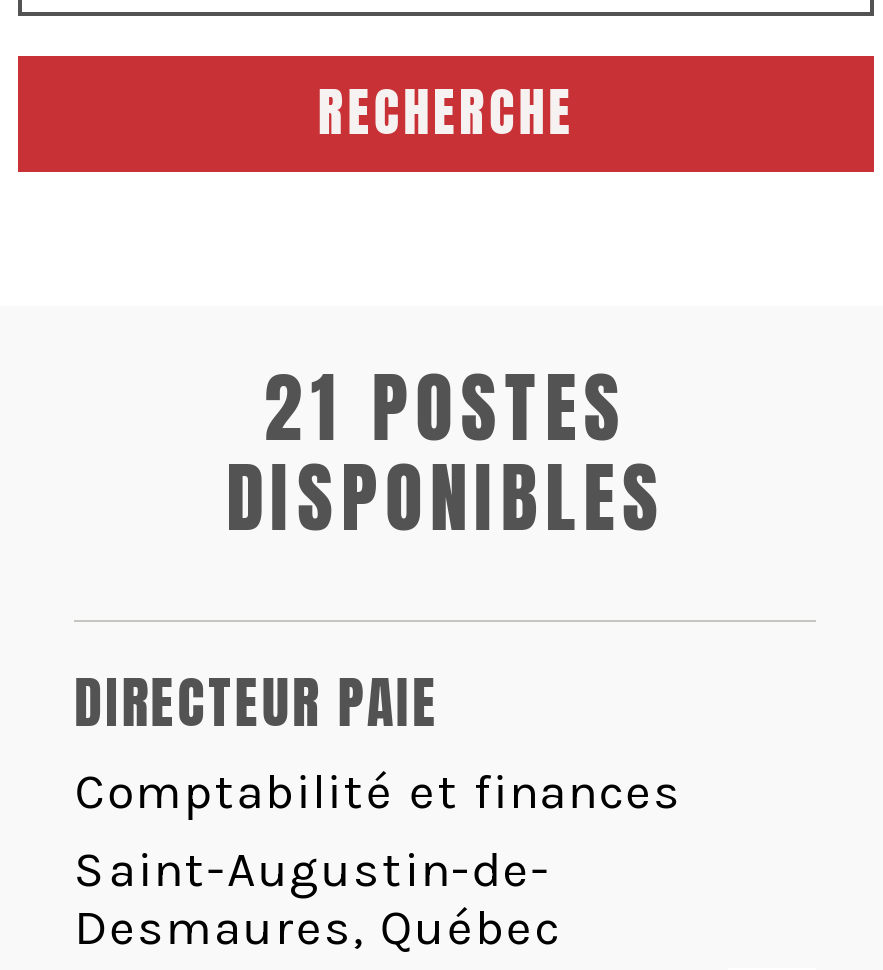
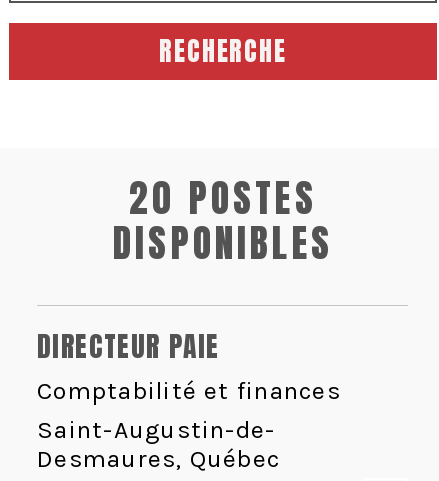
- 21 POSTES
+ 20 POSTES
